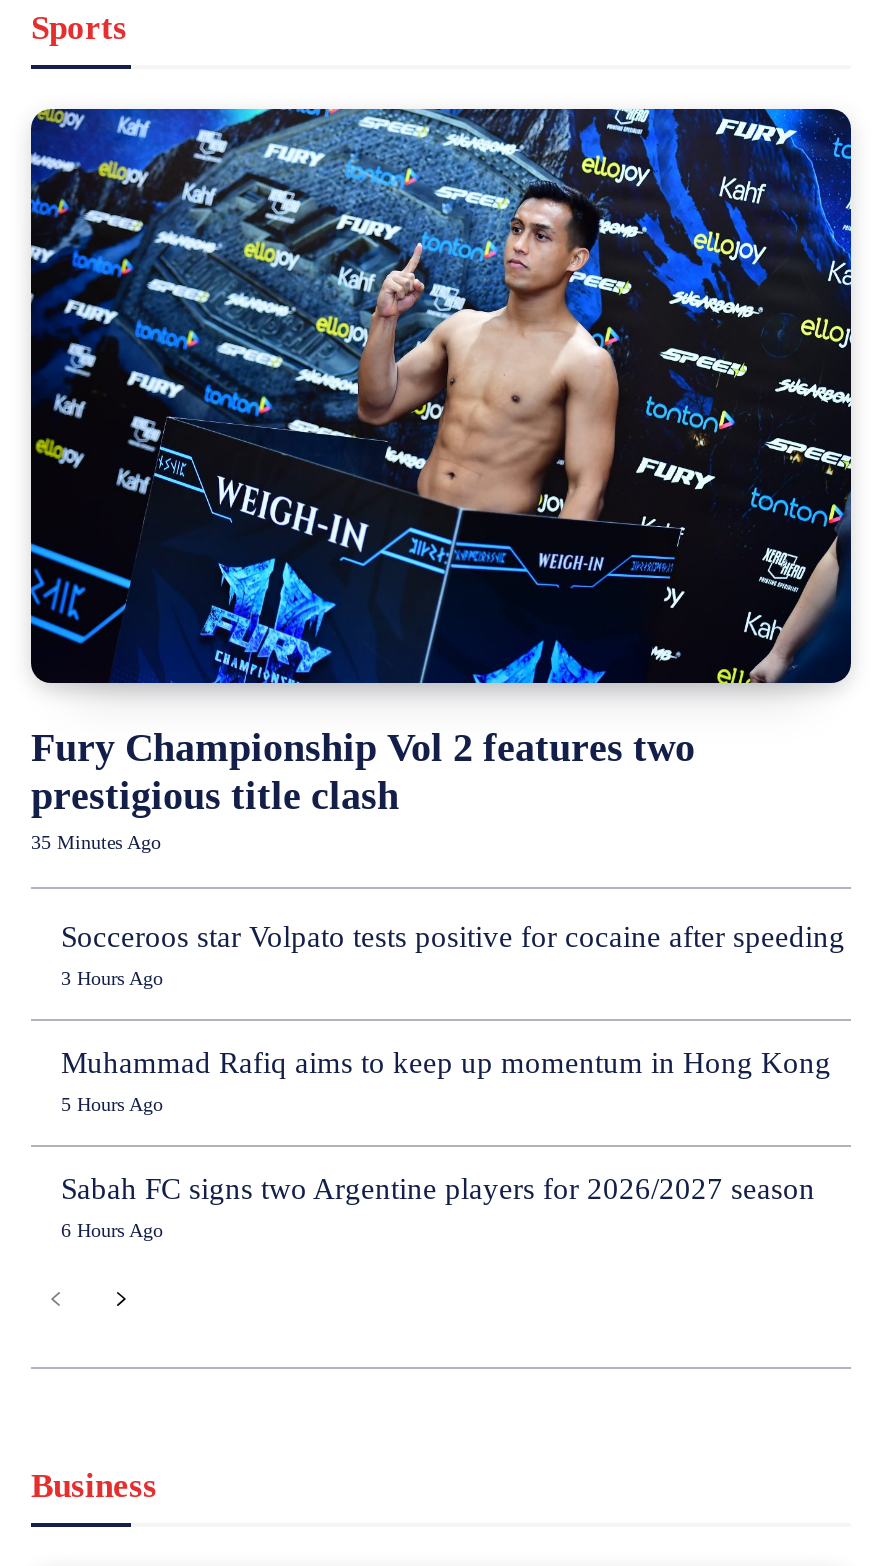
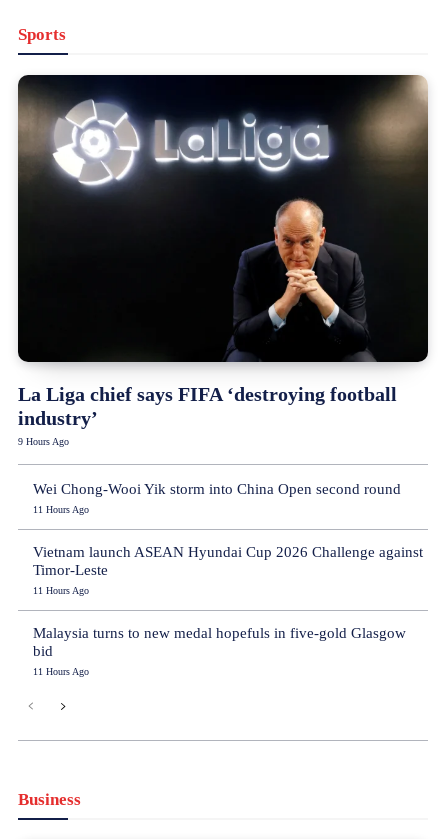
- [image]
- Fury Championship Vol 2 features two
- prestigious title clash
- 35 Minutes Ago
+ [image]
+ La Liga chief says FIFA ‘destroying football
+ industry’
+ 9 Hours Ago

- Socceroos star Volpato tests positive for cocaine after speeding
- 3 Hours Ago
+ Wei Chong-Wooi Yik storm into China Open second round
+ 11 Hours Ago

- Muhammad Rafiq aims to keep up momentum in Hong Kong
- 5 Hours Ago
+ Vietnam launch ASEAN Hyundai Cup 2026 Challenge against
+ Timor-Leste
+ 11 Hours Ago

- Sabah FC signs two Argentine players for 2026/2027 season
- 6 Hours Ago
+ Malaysia turns to new medal hopefuls in five-gold Glasgow
+ bid
+ 11 Hours Ago
